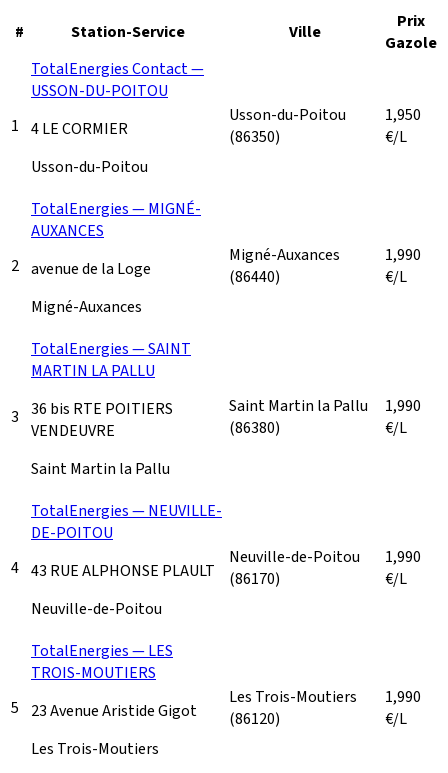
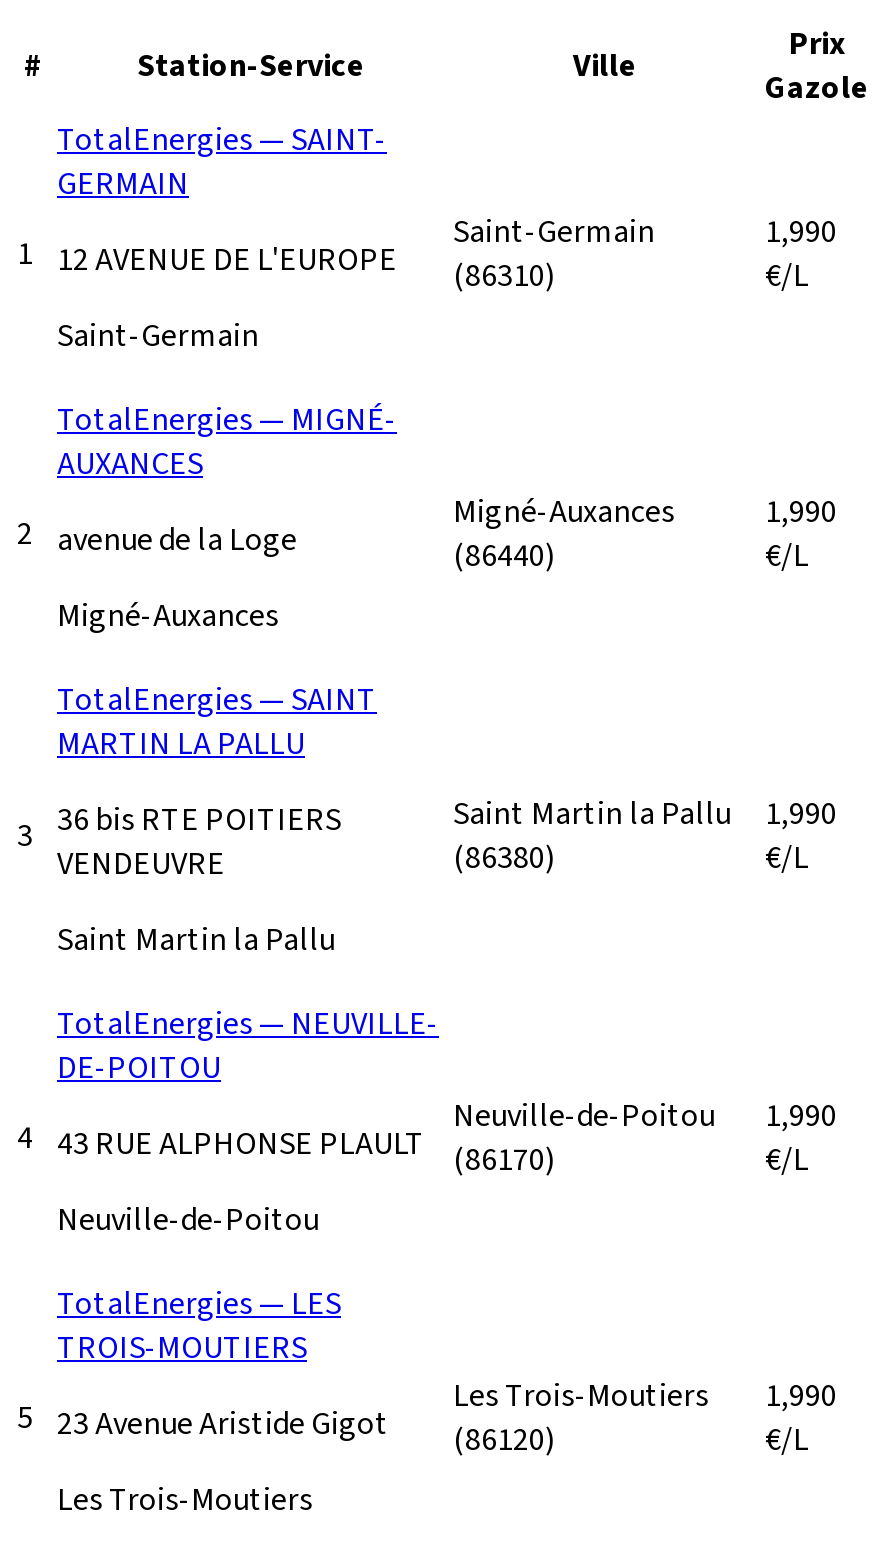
- TotalEnergies Contact —
- USSON-DU-POITOU
+ TotalEnergies — SAINT-
+ GERMAIN

- Usson-du-Poitou
- (86350)
+ Saint-Germain
+ (86310)

- 1,950
+ 1,990

- 4 LE CORMIER
+ 12 AVENUE DE L'EUROPE

- Usson-du-Poitou
+ Saint-Germain
